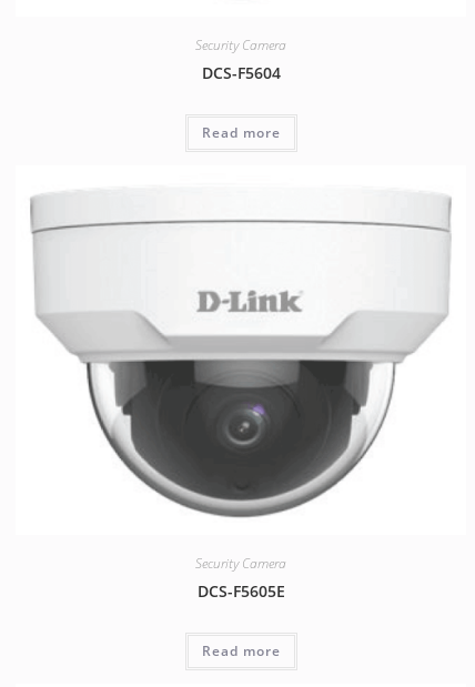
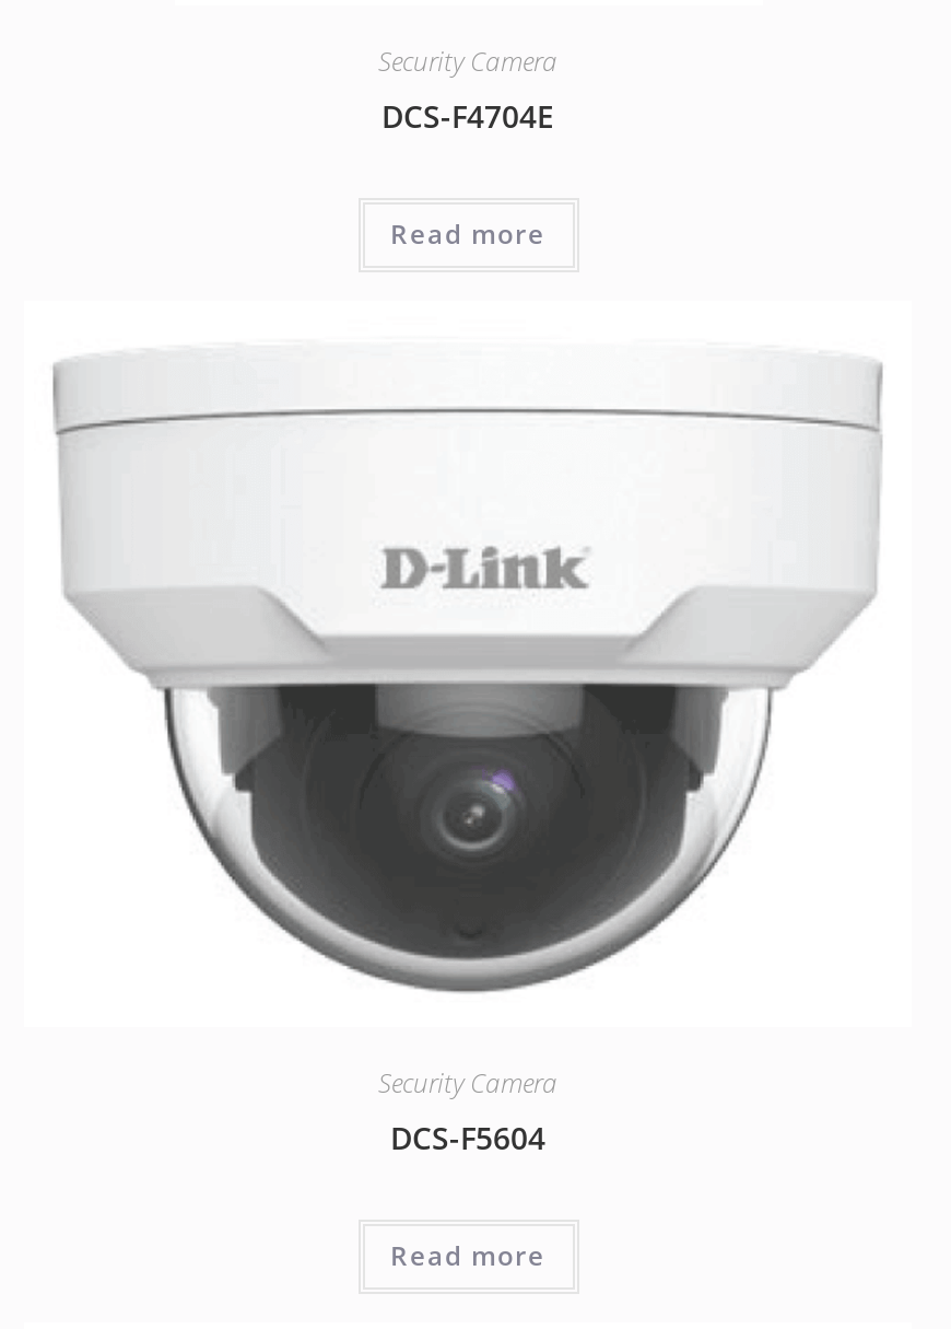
- DCS-F5604
+ DCS-F4704E

- DCS-F5605E
+ DCS-F5604
